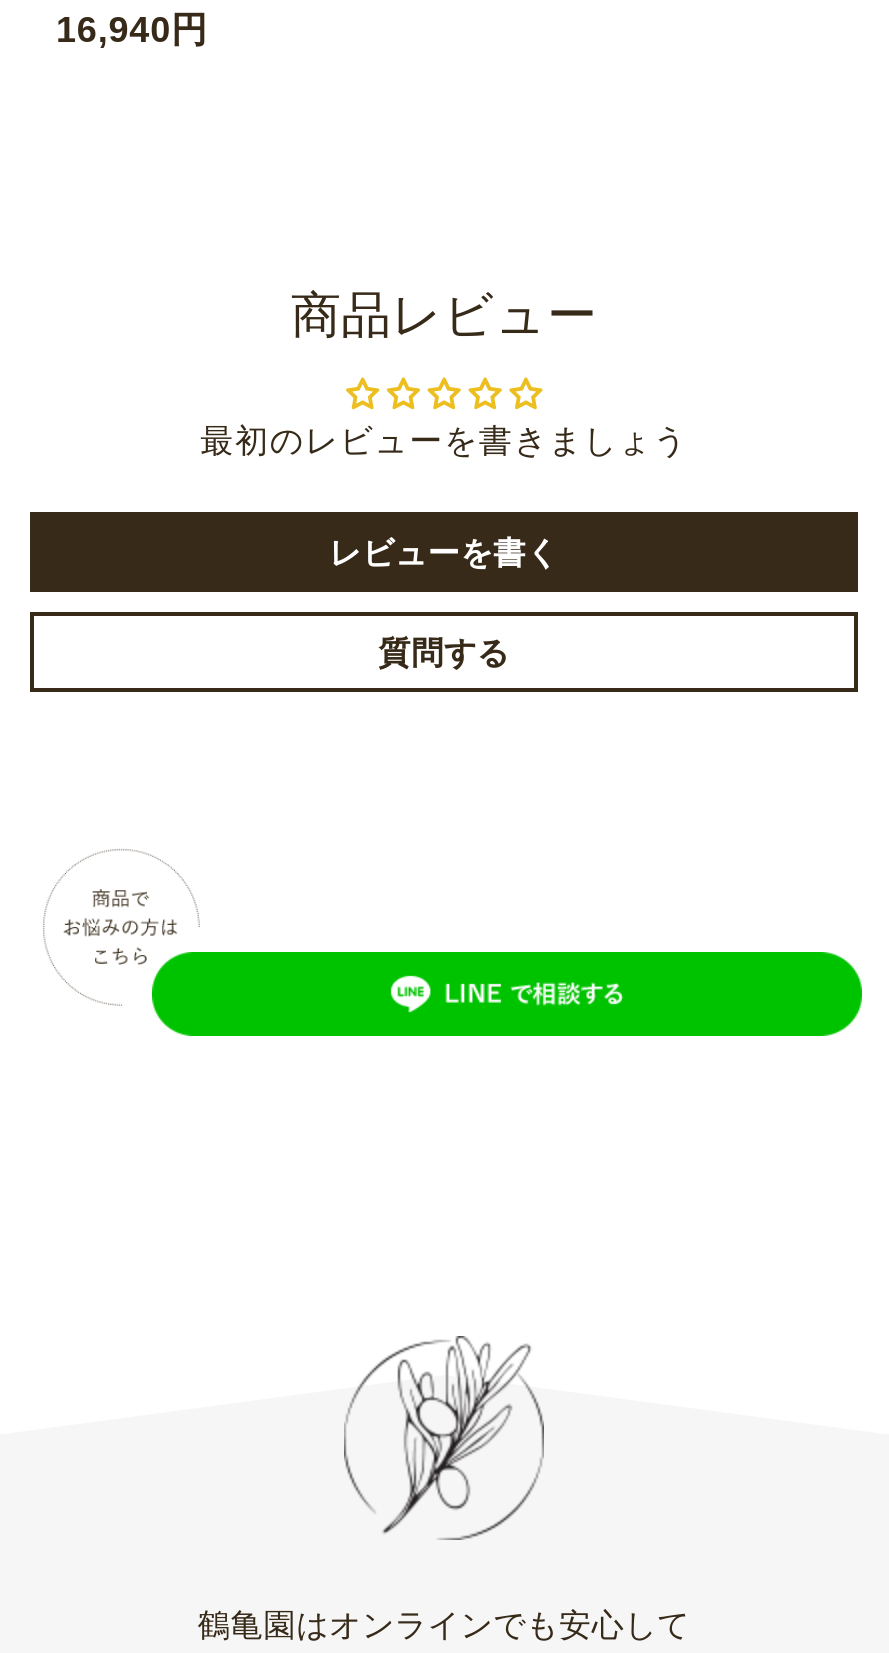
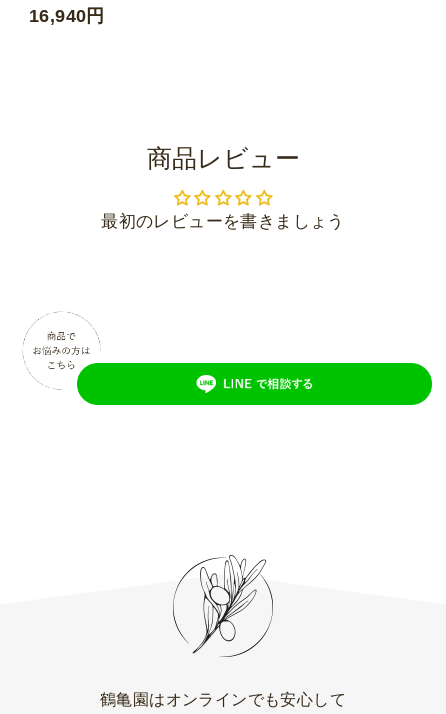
- レビューを書く
- 質問する
